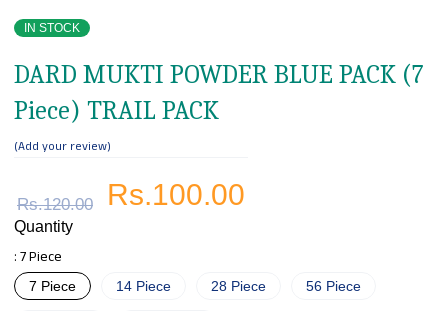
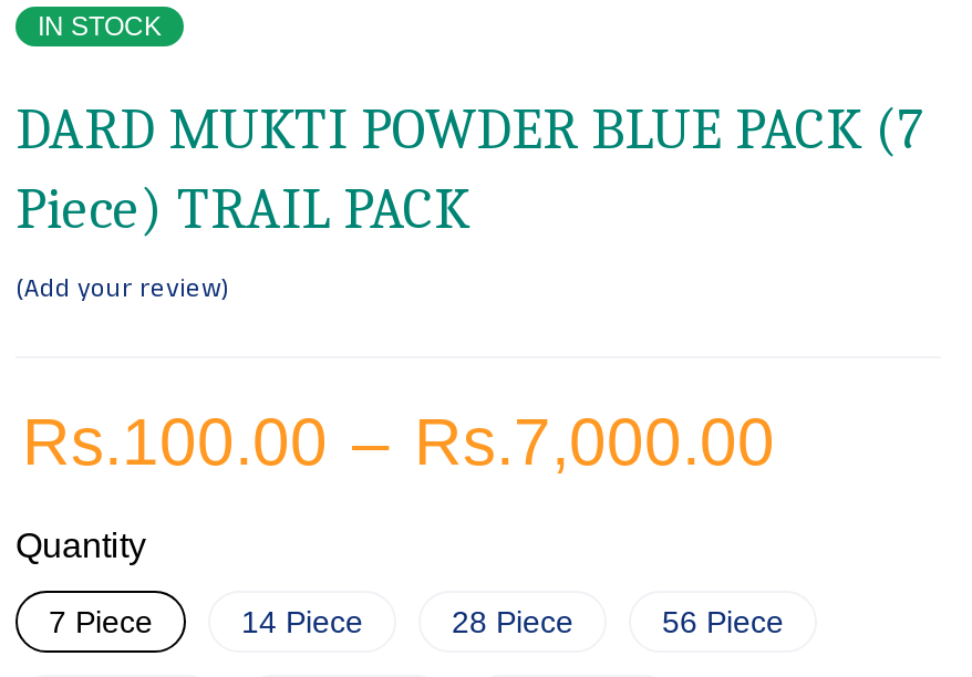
- Rs.120.00
- Rs.100.00
+ Rs.100.00 – Rs.7,000.00

moved down: Quantity

- : 7 Piece
